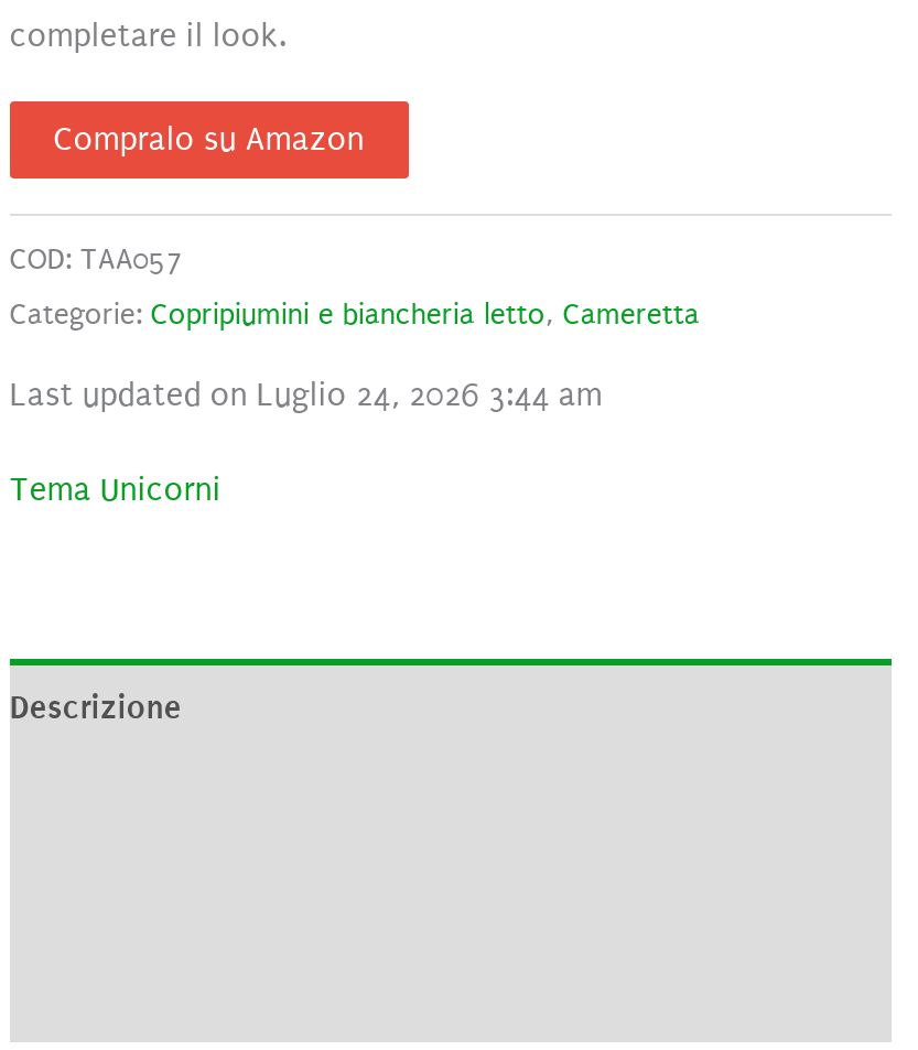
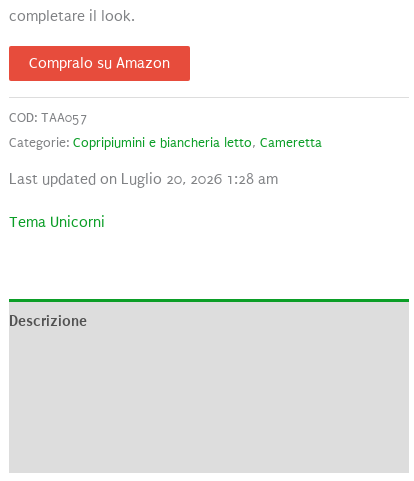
- Last updated on Luglio 24, 2026 3:44 am
+ Last updated on Luglio 20, 2026 1:28 am
